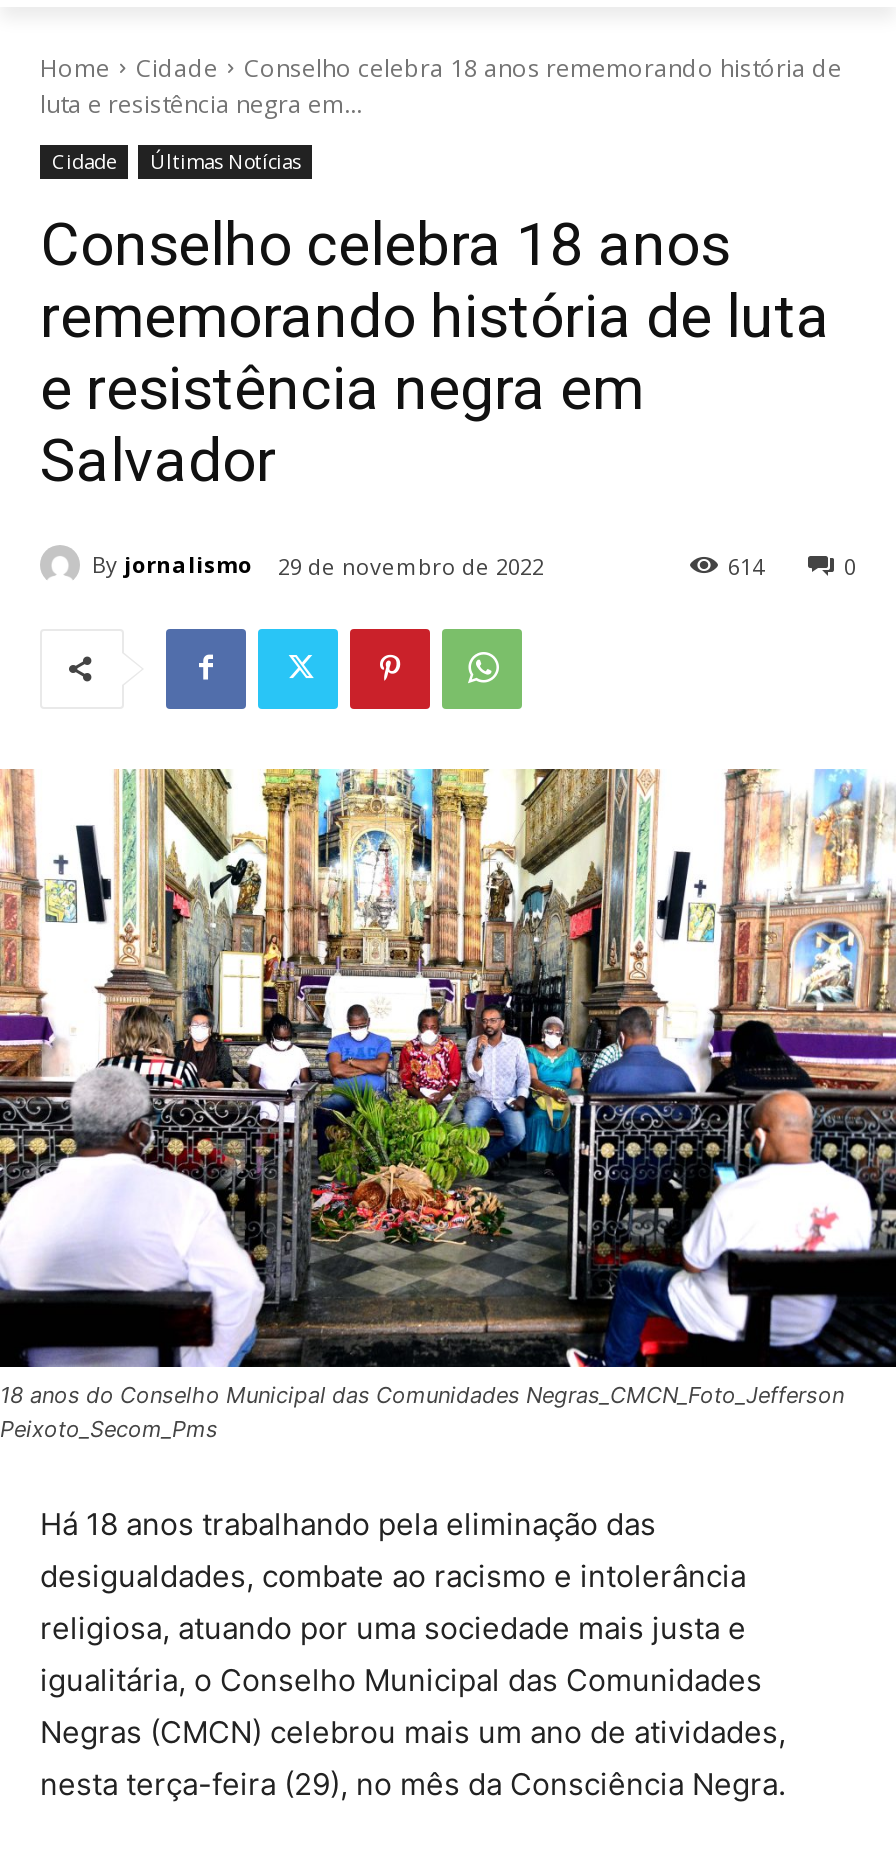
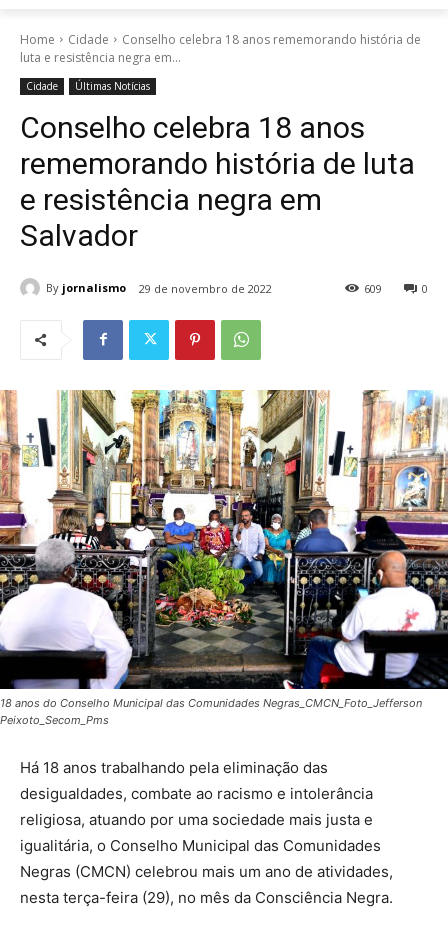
- 614
+ 609
